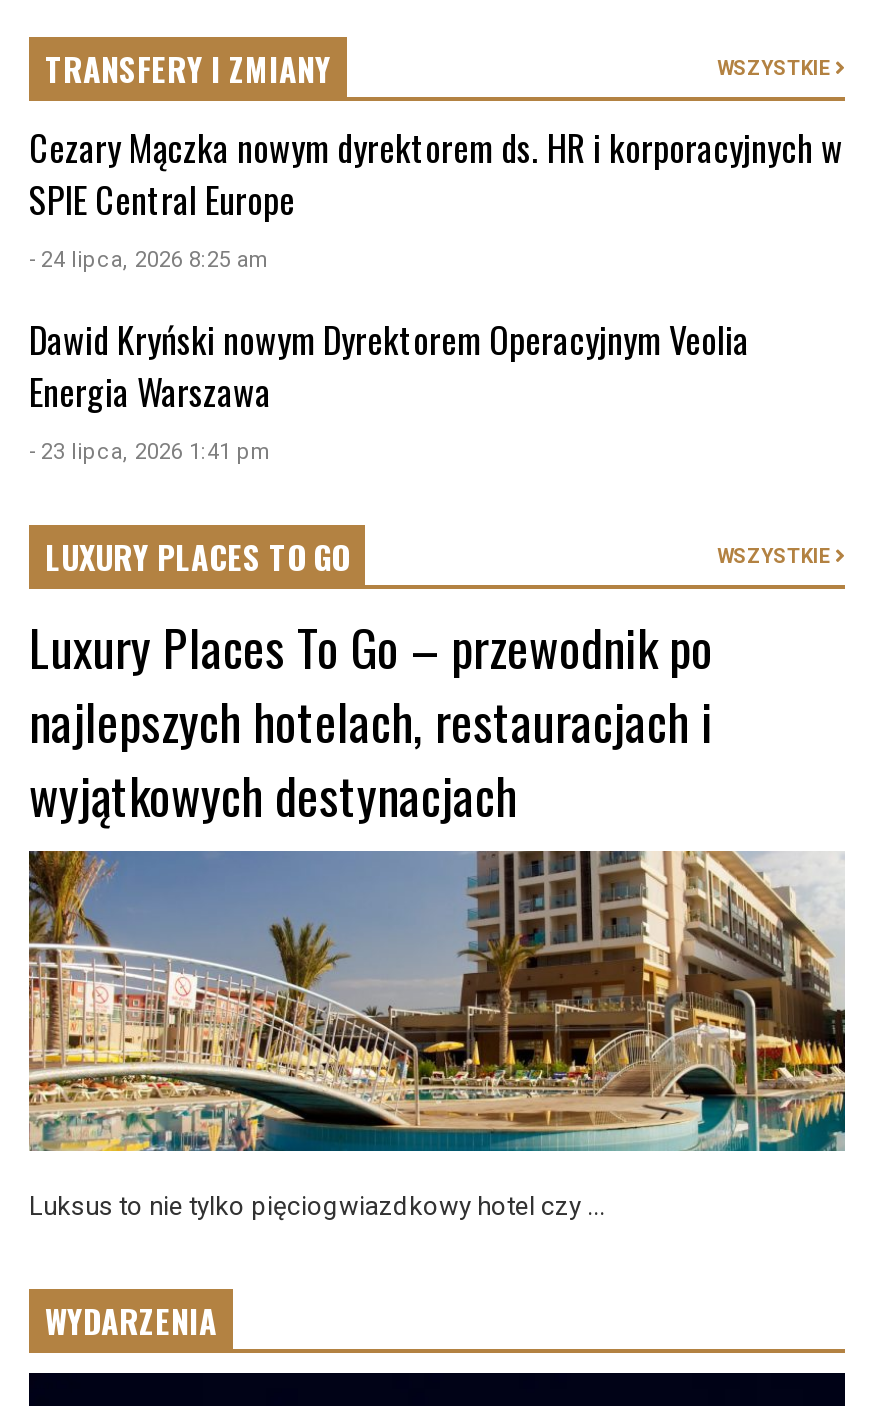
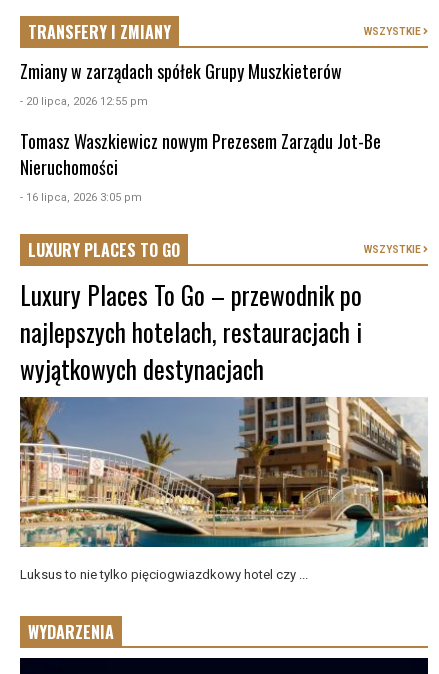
- Cezary Mączka nowym dyrektorem ds. HR i korporacyjnych w
- SPIE Central Europe
- - 24 lipca, 2026 8:25 am
+ Zmiany w zarządach spółek Grupy Muszkieterów
+ - 20 lipca, 2026 12:55 pm

- Dawid Kryński nowym Dyrektorem Operacyjnym Veolia
- Energia Warszawa
- - 23 lipca, 2026 1:41 pm
+ Tomasz Waszkiewicz nowym Prezesem Zarządu Jot-Be
+ Nieruchomości
+ - 16 lipca, 2026 3:05 pm
